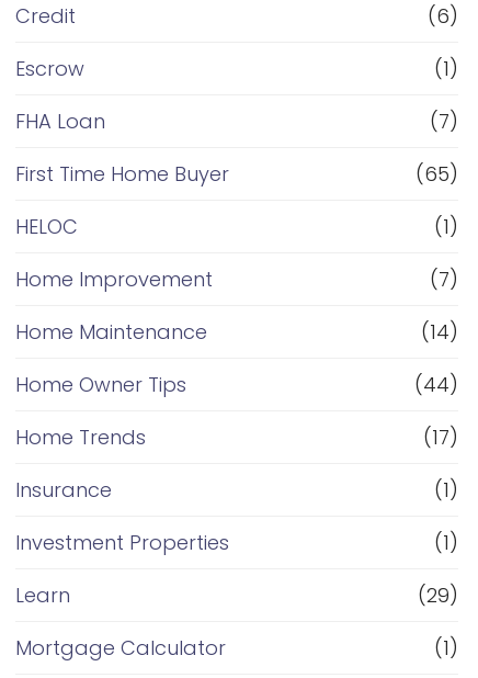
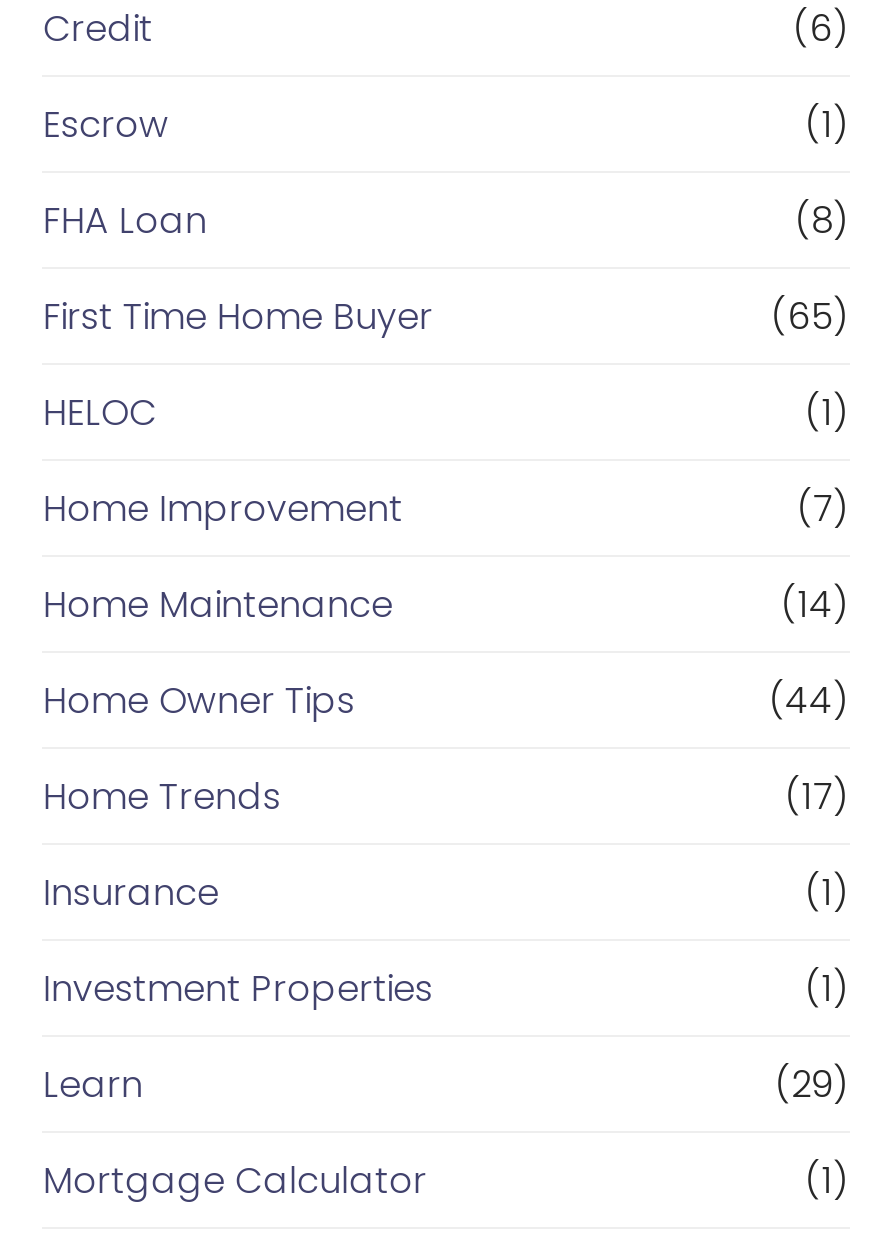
- (7)
+ (8)
